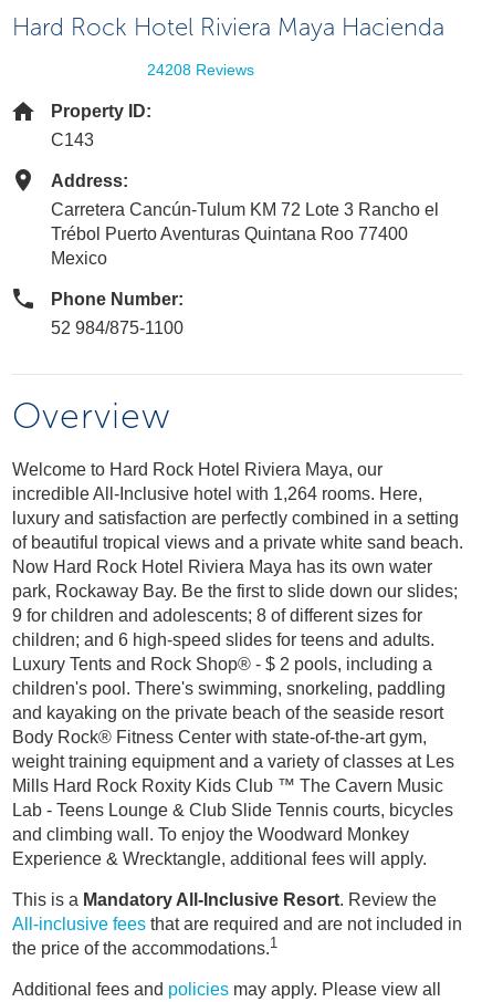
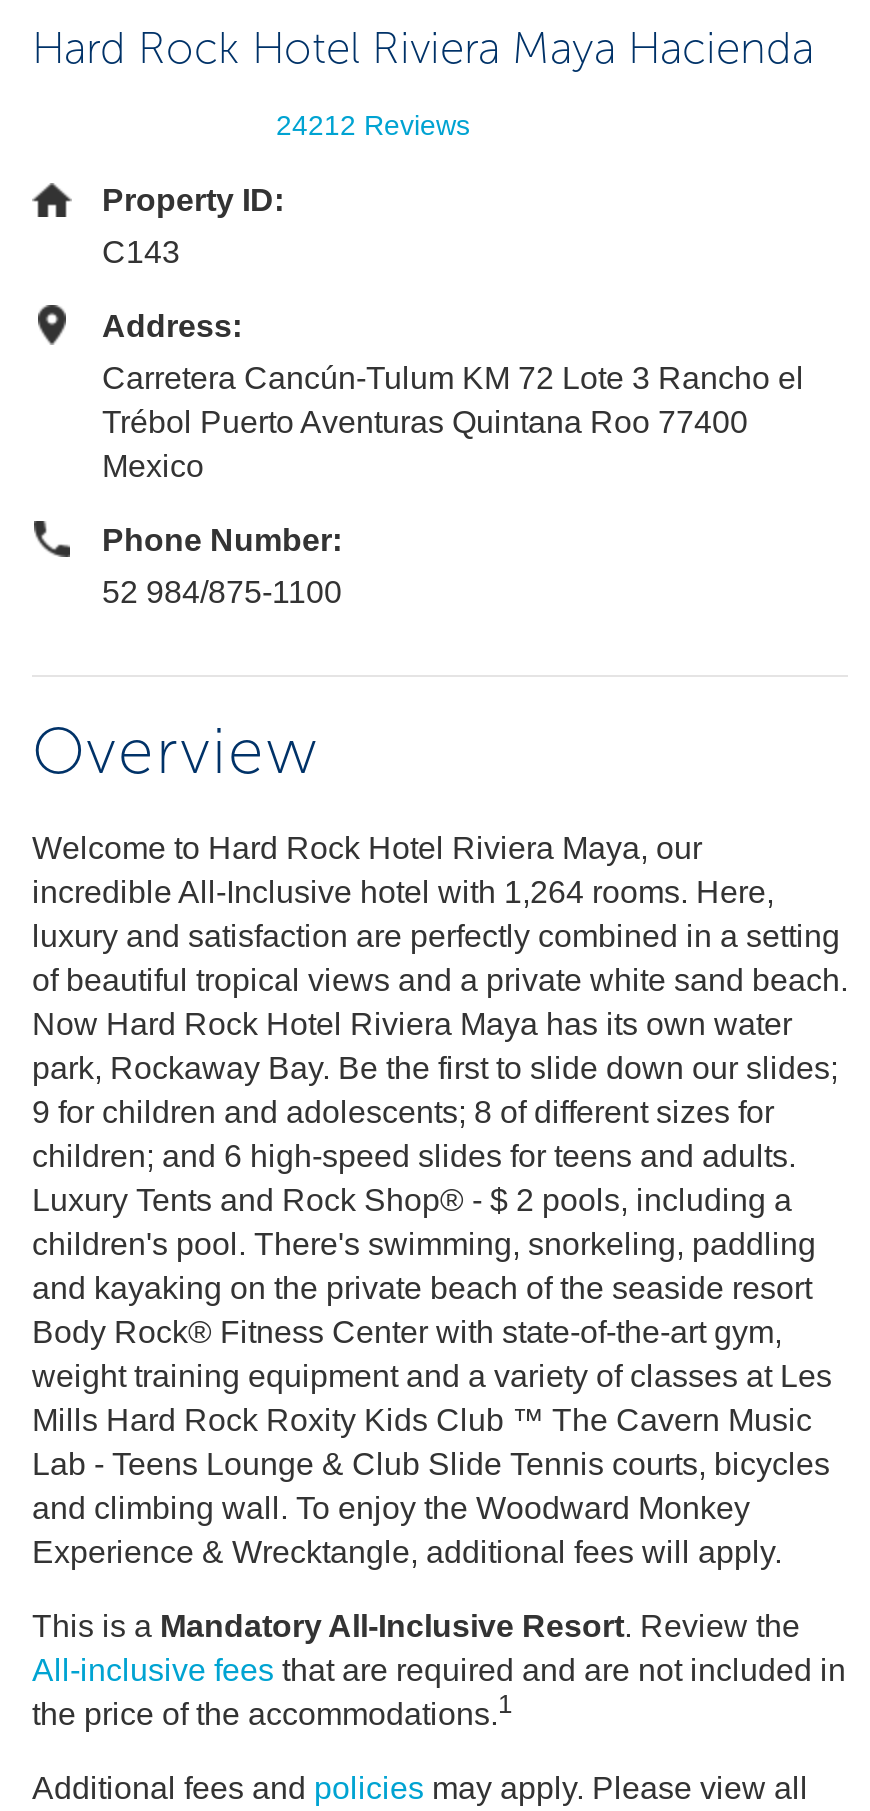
- 24208 Reviews
+ 24212 Reviews
